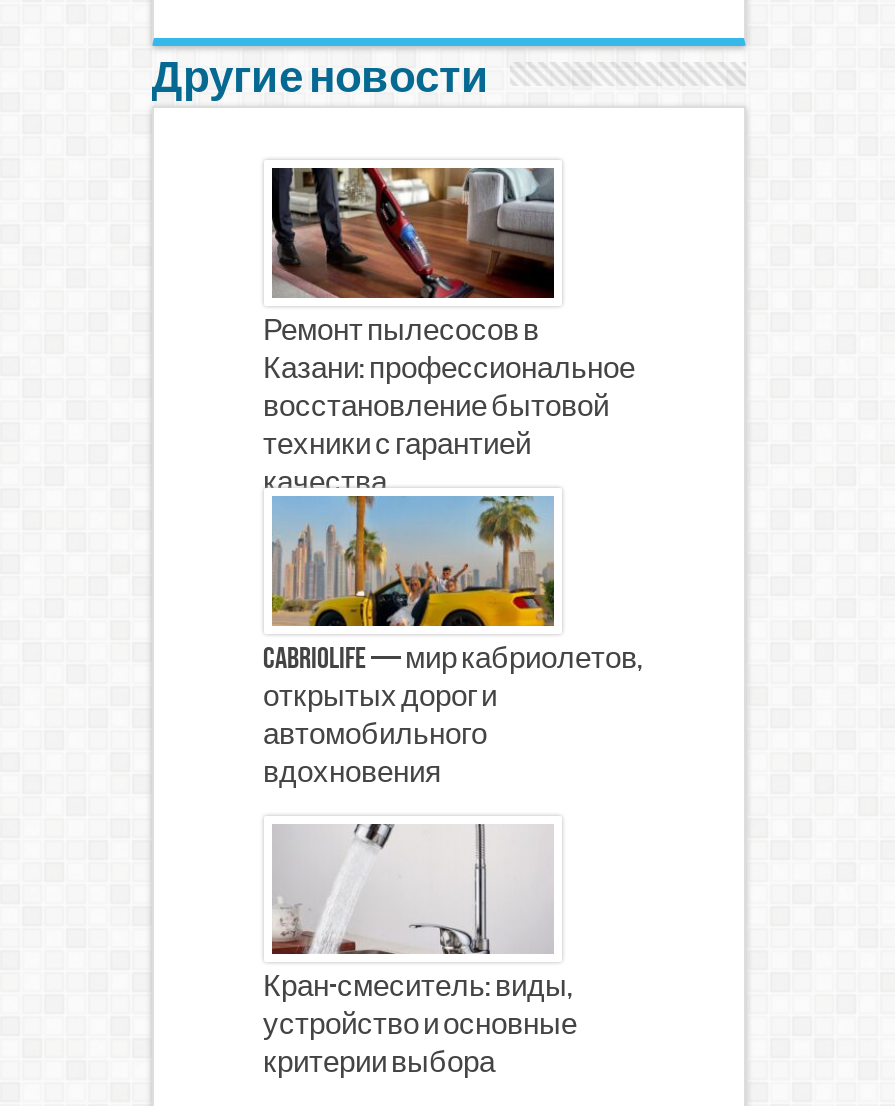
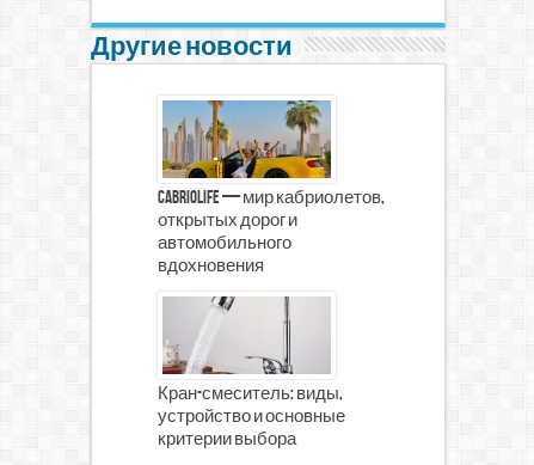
- [image]
- Ремонт пылесосов в
- Казани: профессиональное
- восстановление бытовой
- техники с гарантией
- качества
